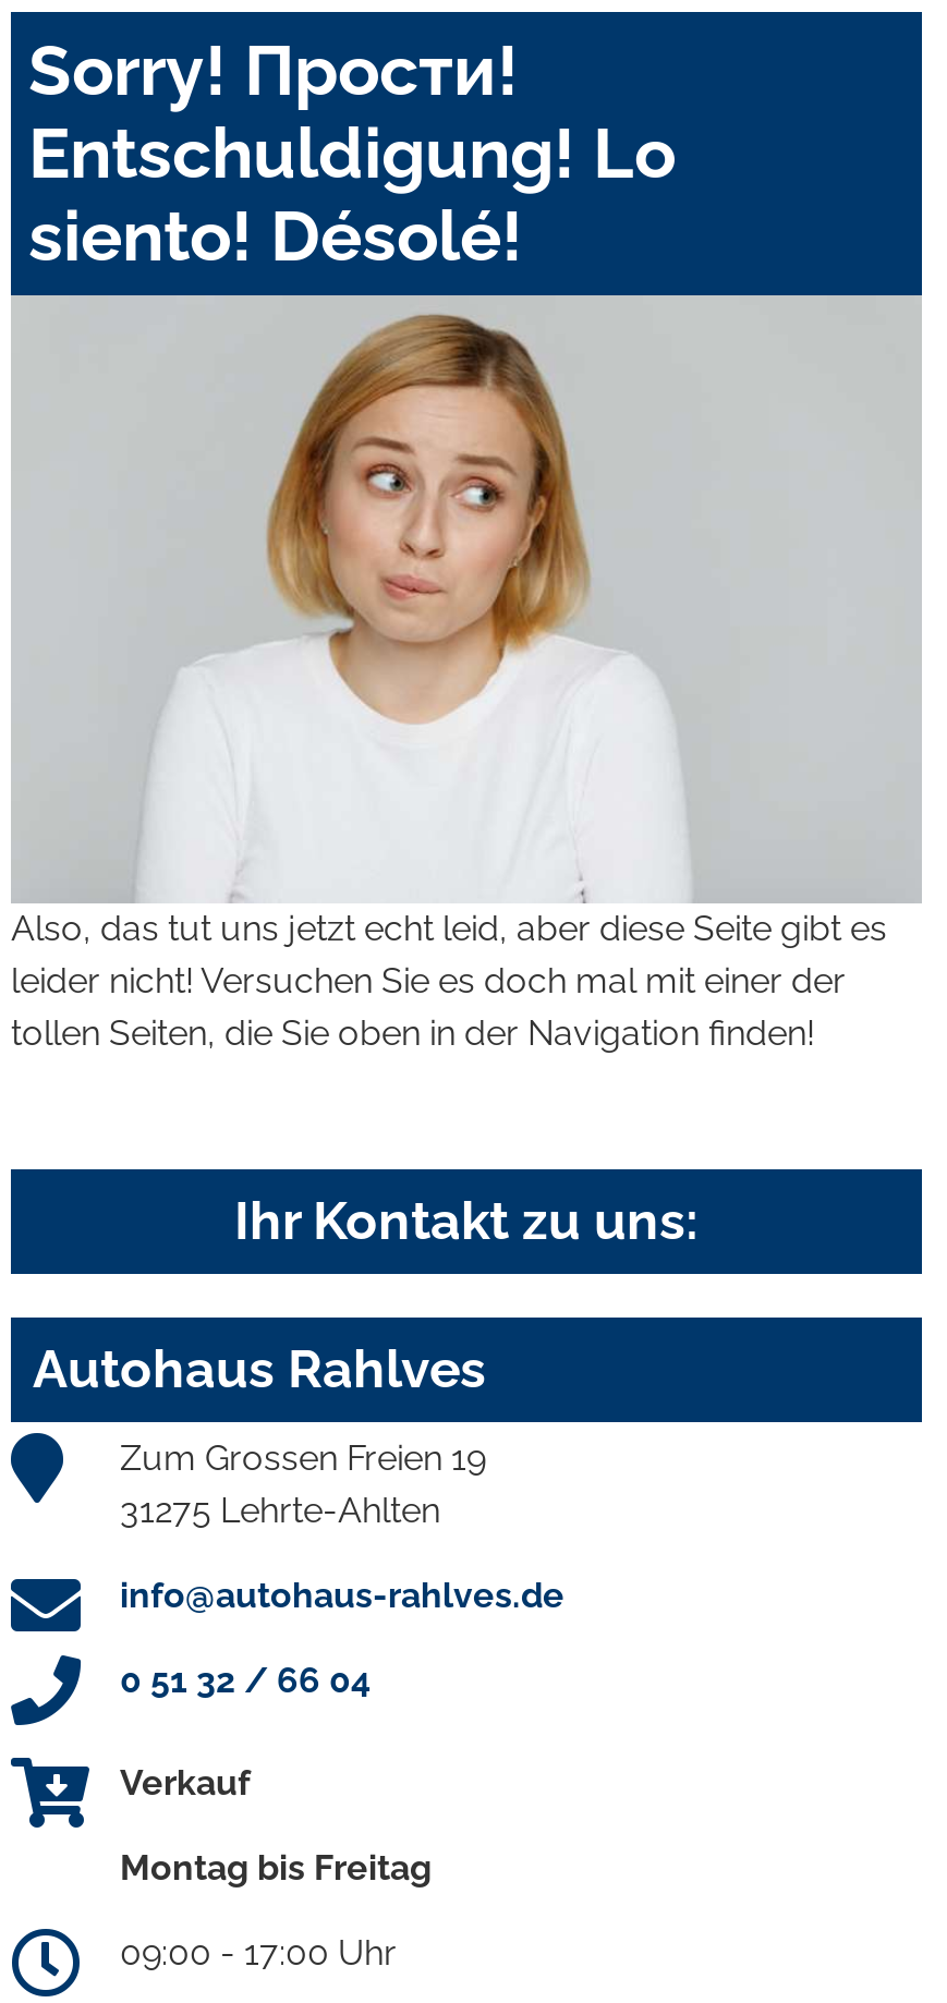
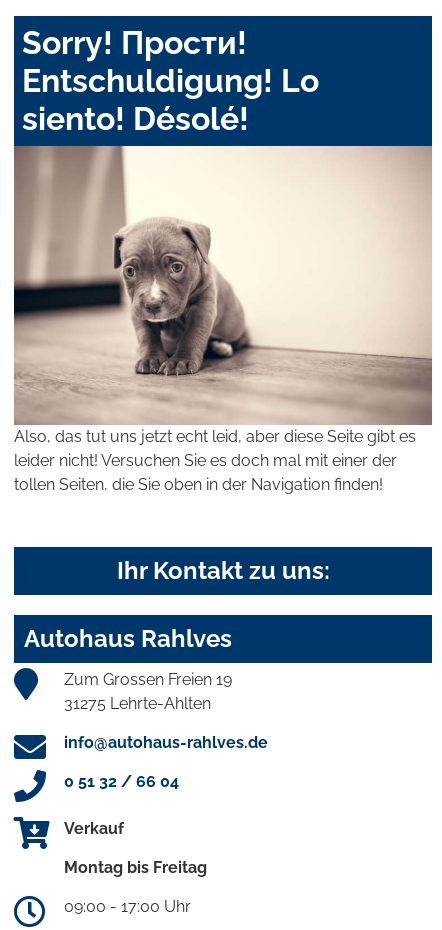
- [image]
+ [image]
